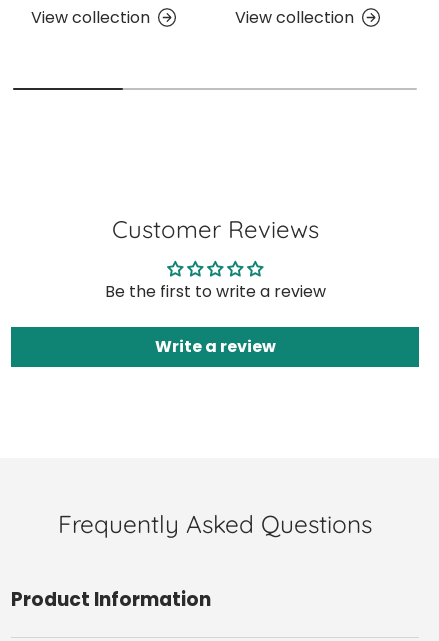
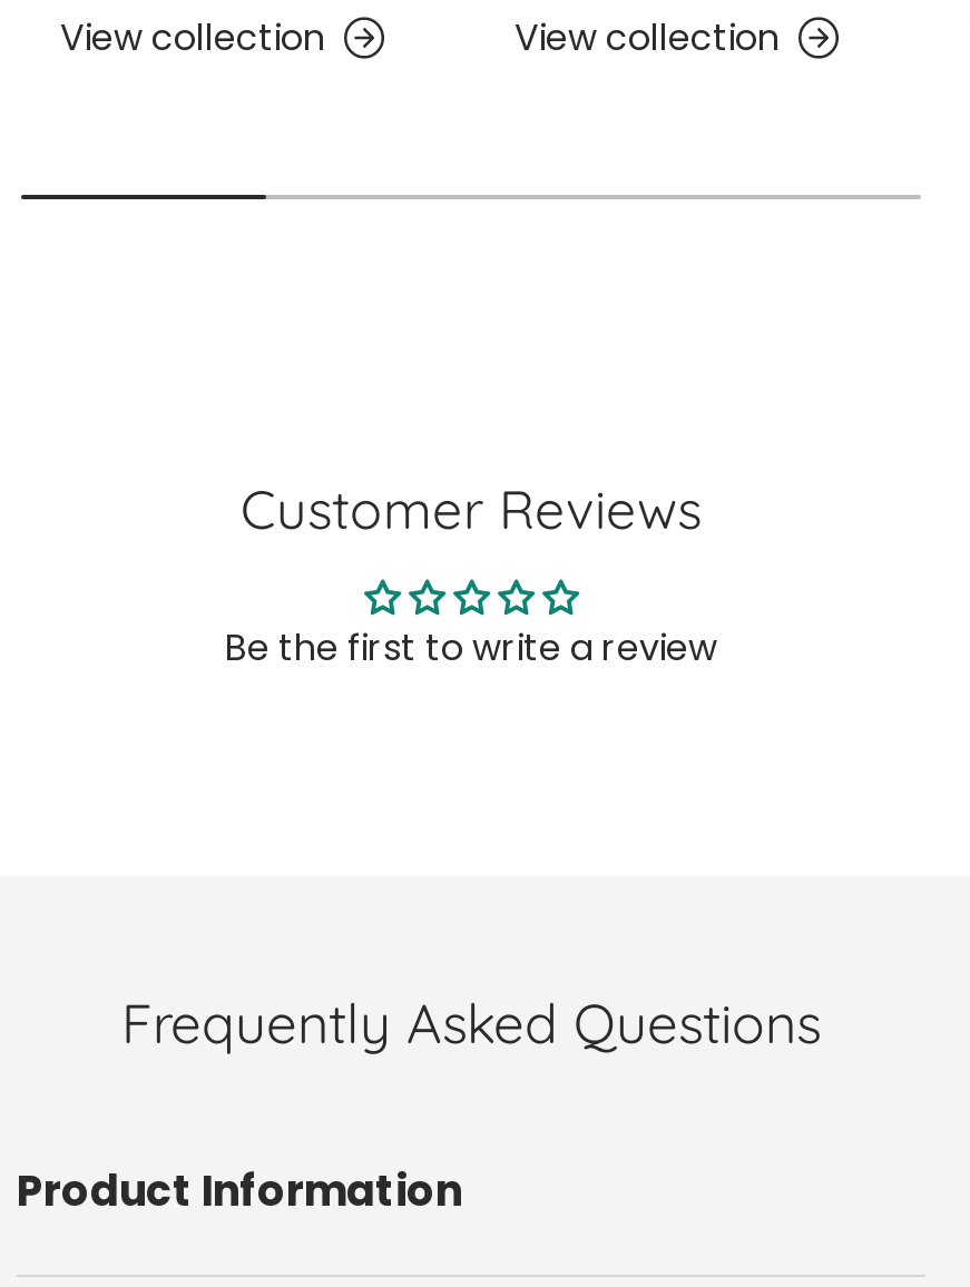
- Write a review
